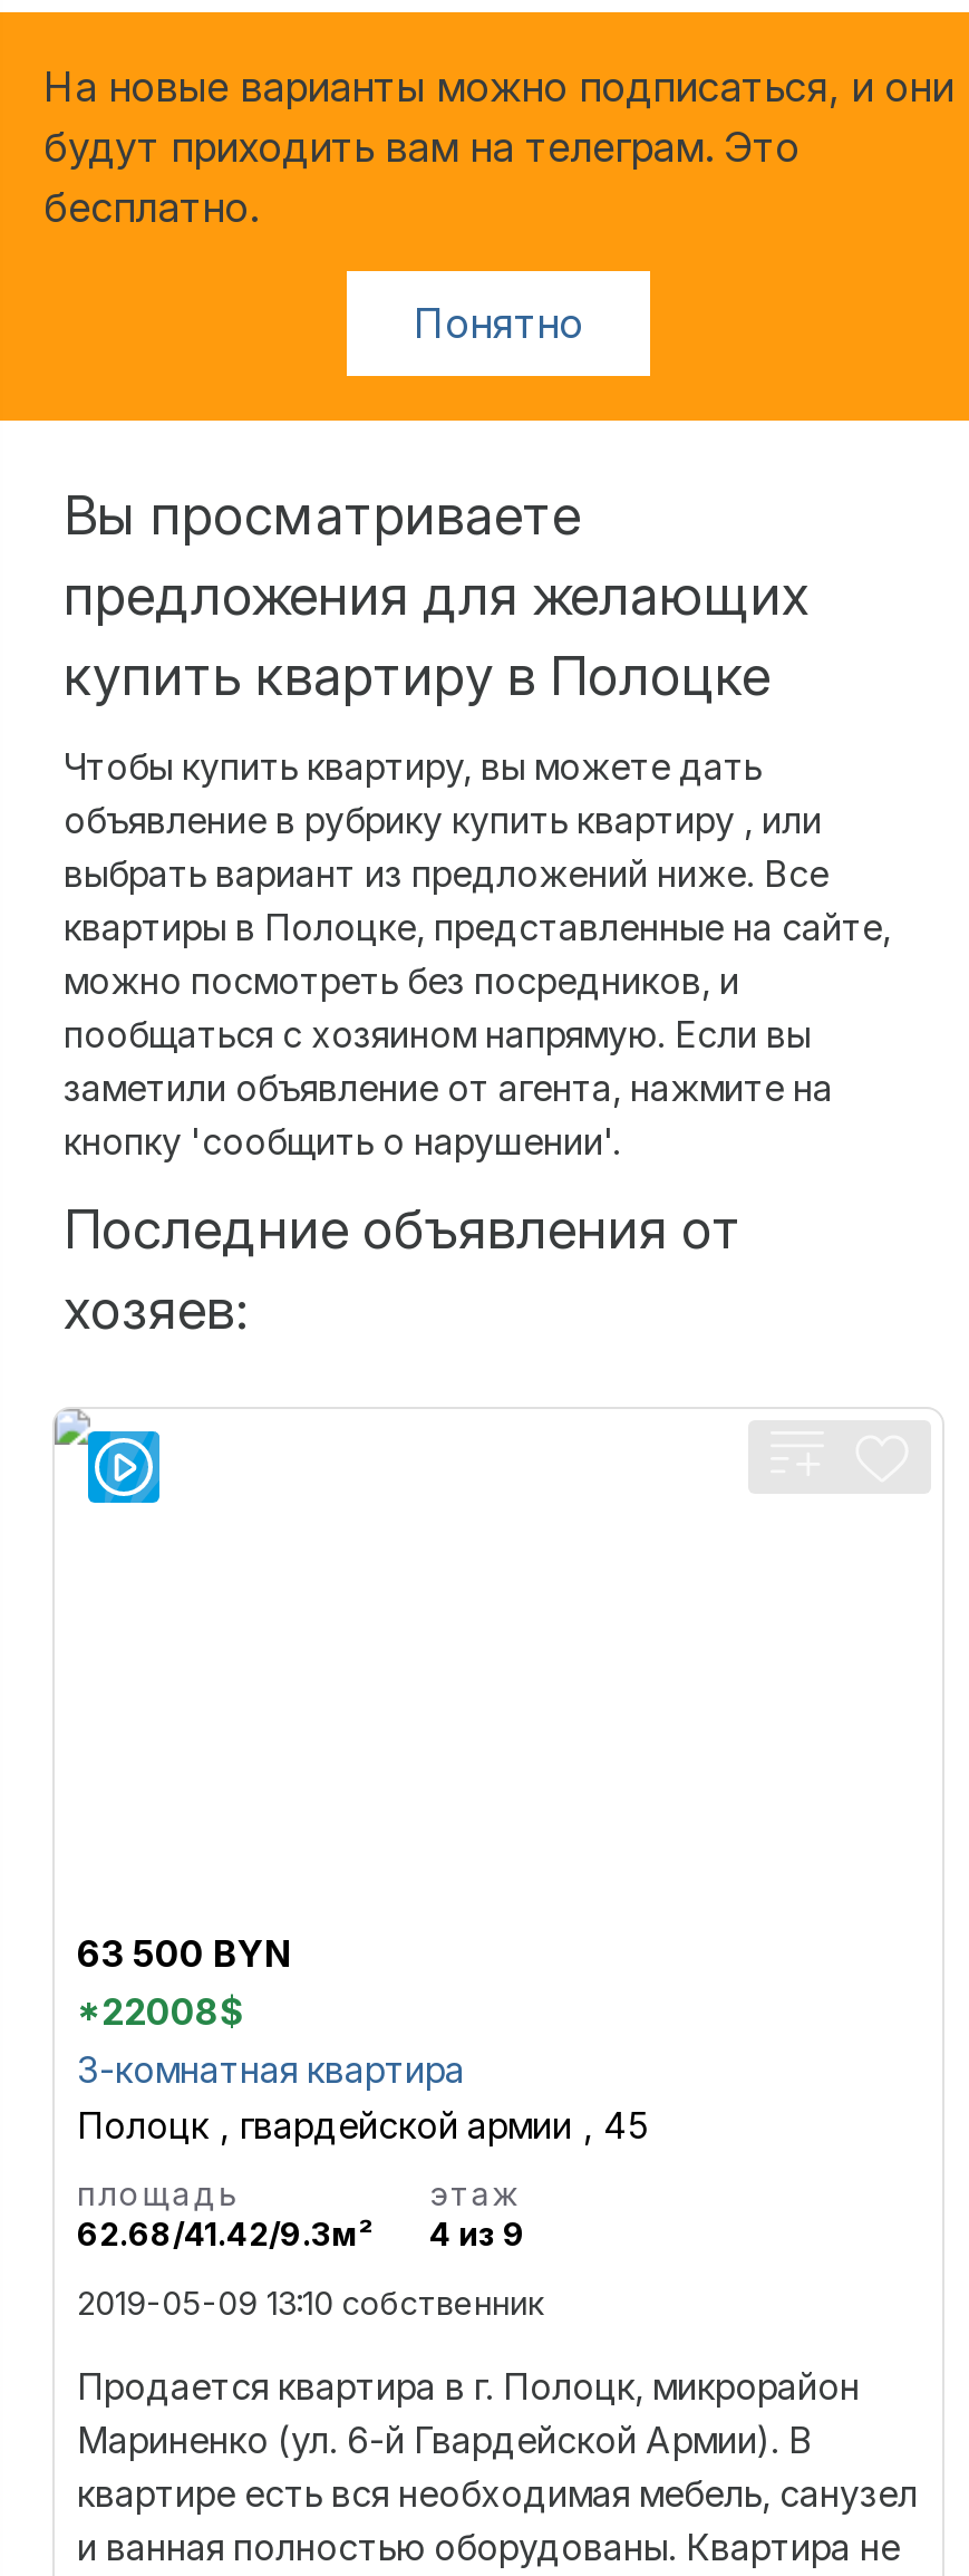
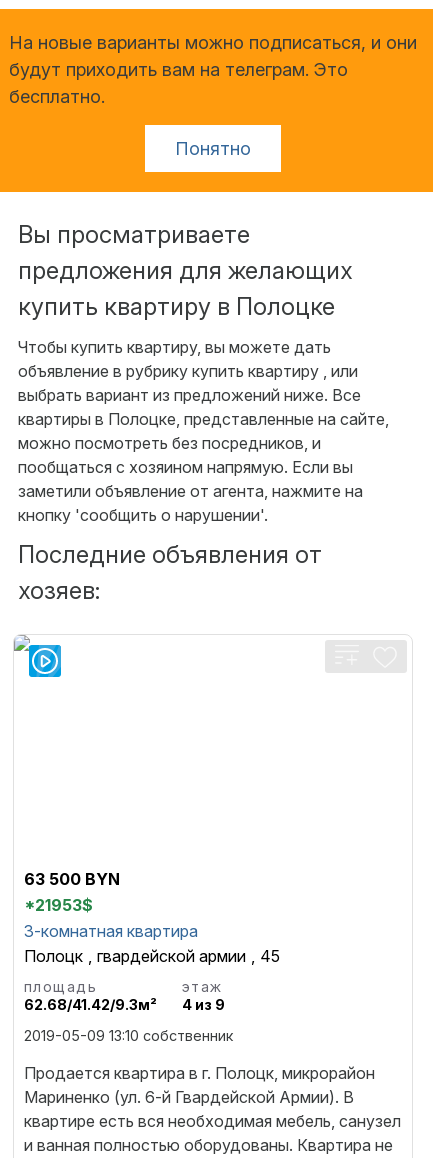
- *22008$
+ *21953$
